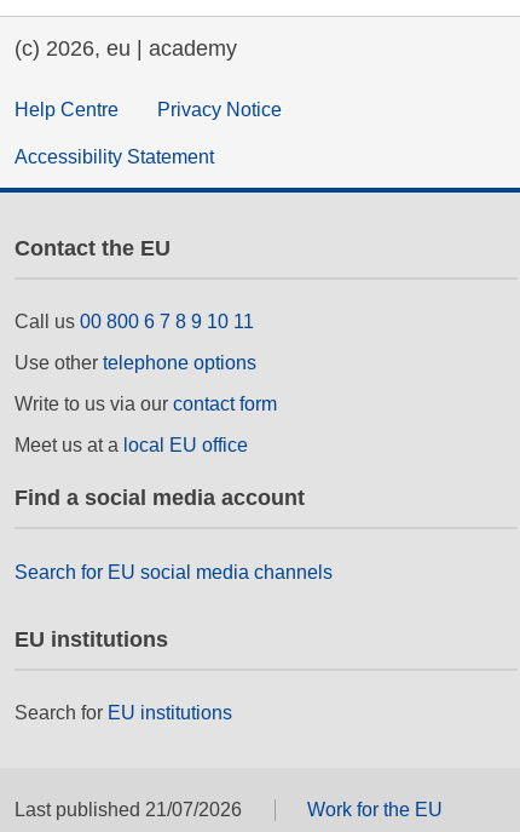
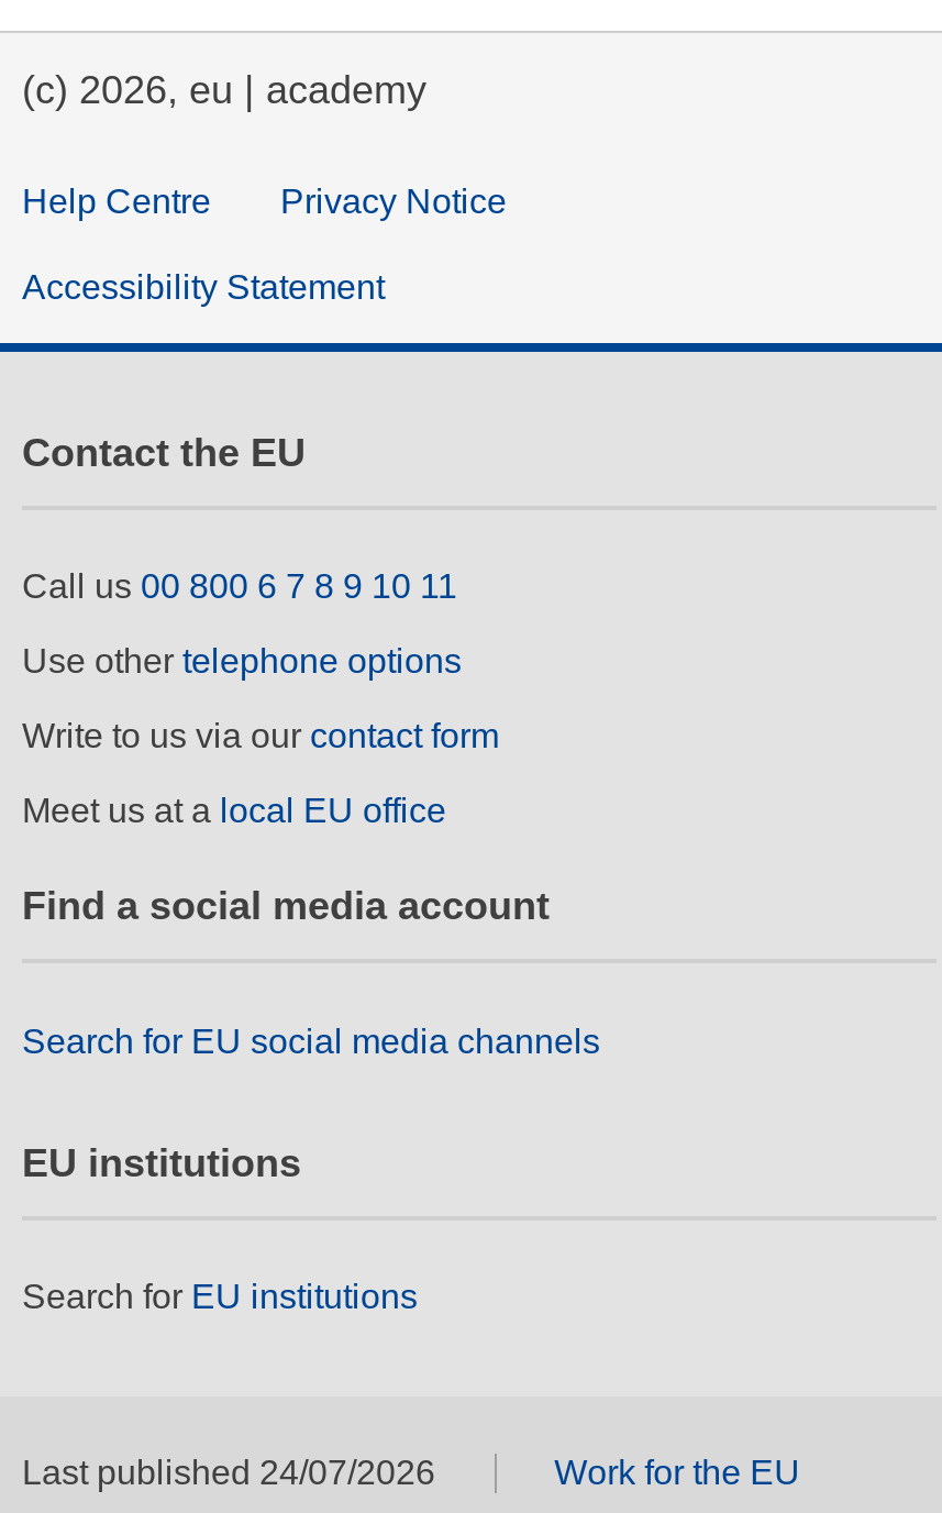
- Last published 21/07/2026
+ Last published 24/07/2026
